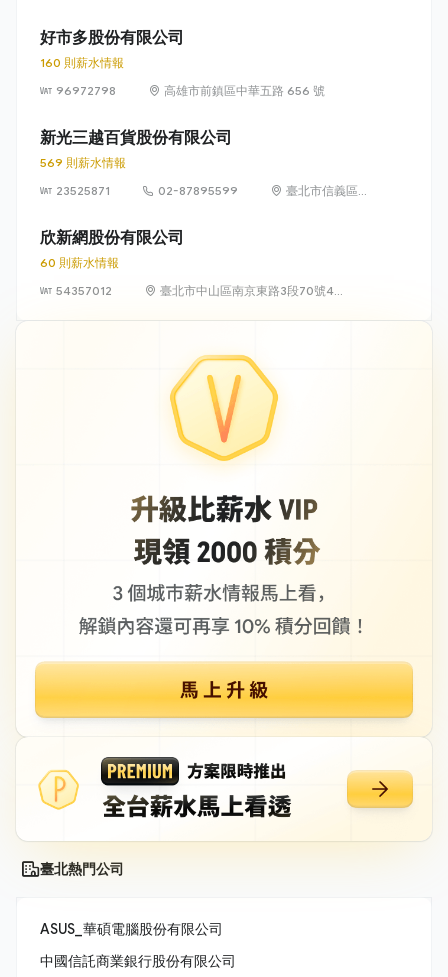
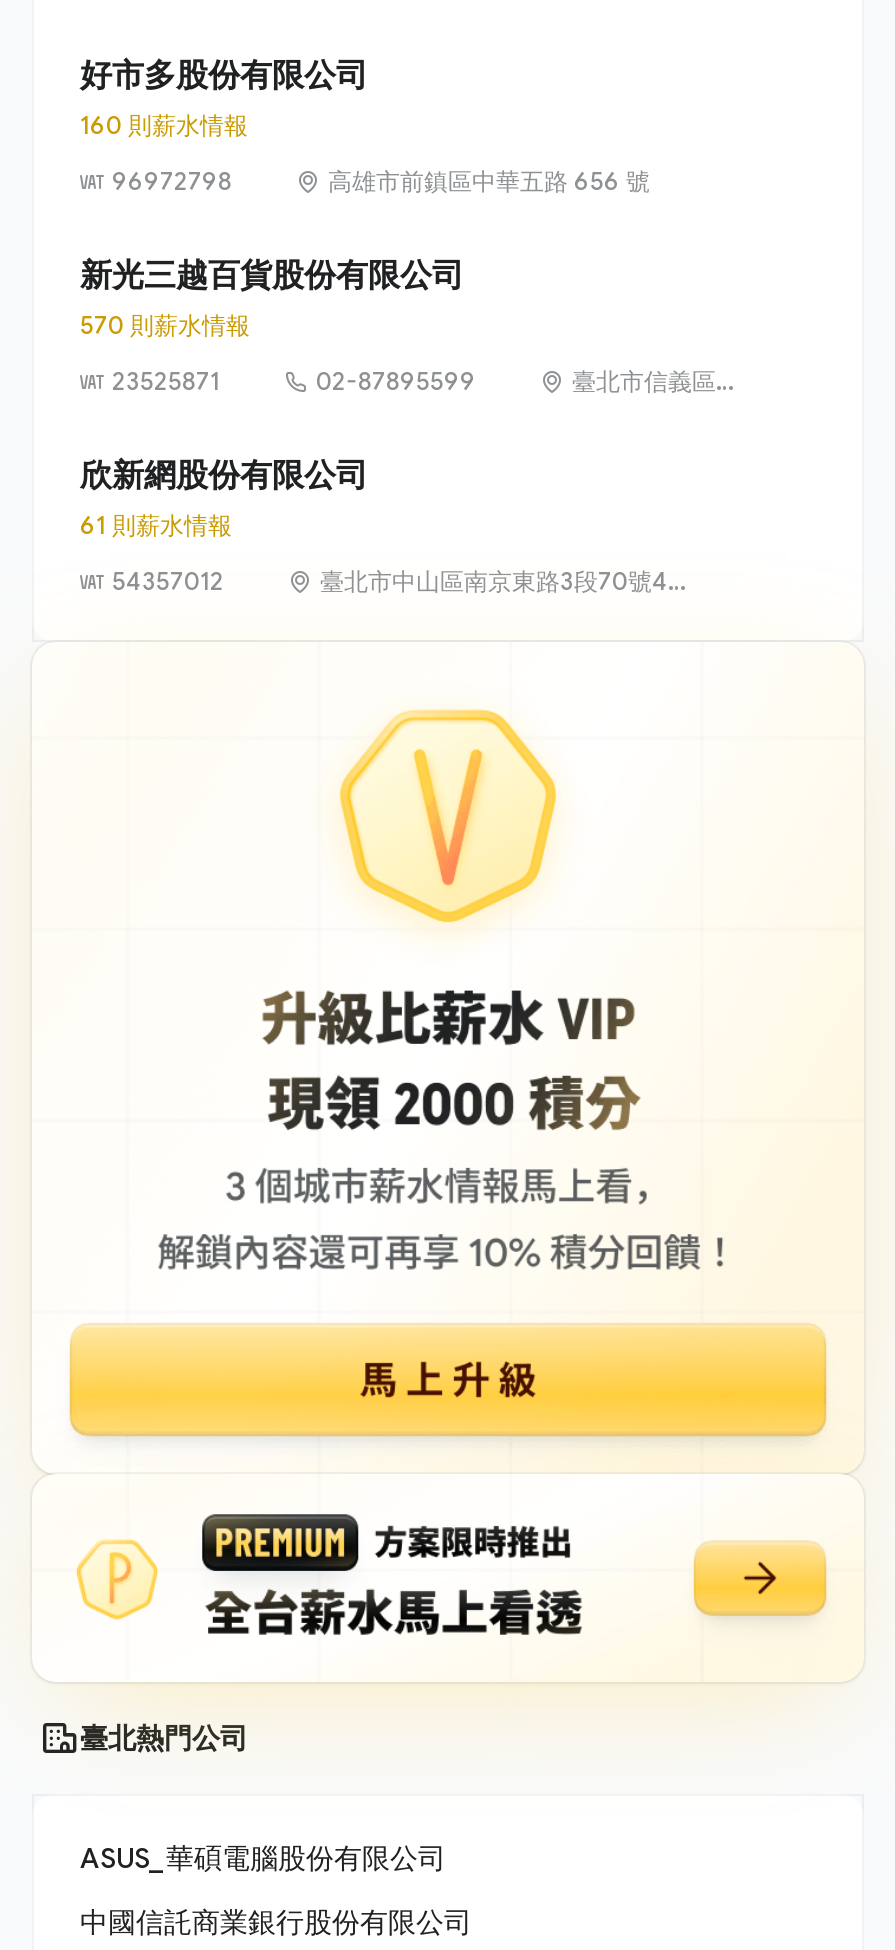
- 569 則薪水情報
+ 570 則薪水情報

- 60 則薪水情報
+ 61 則薪水情報
